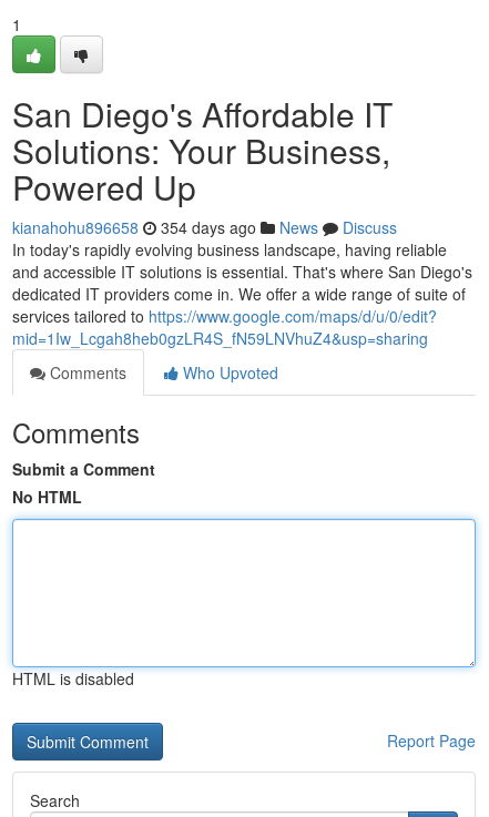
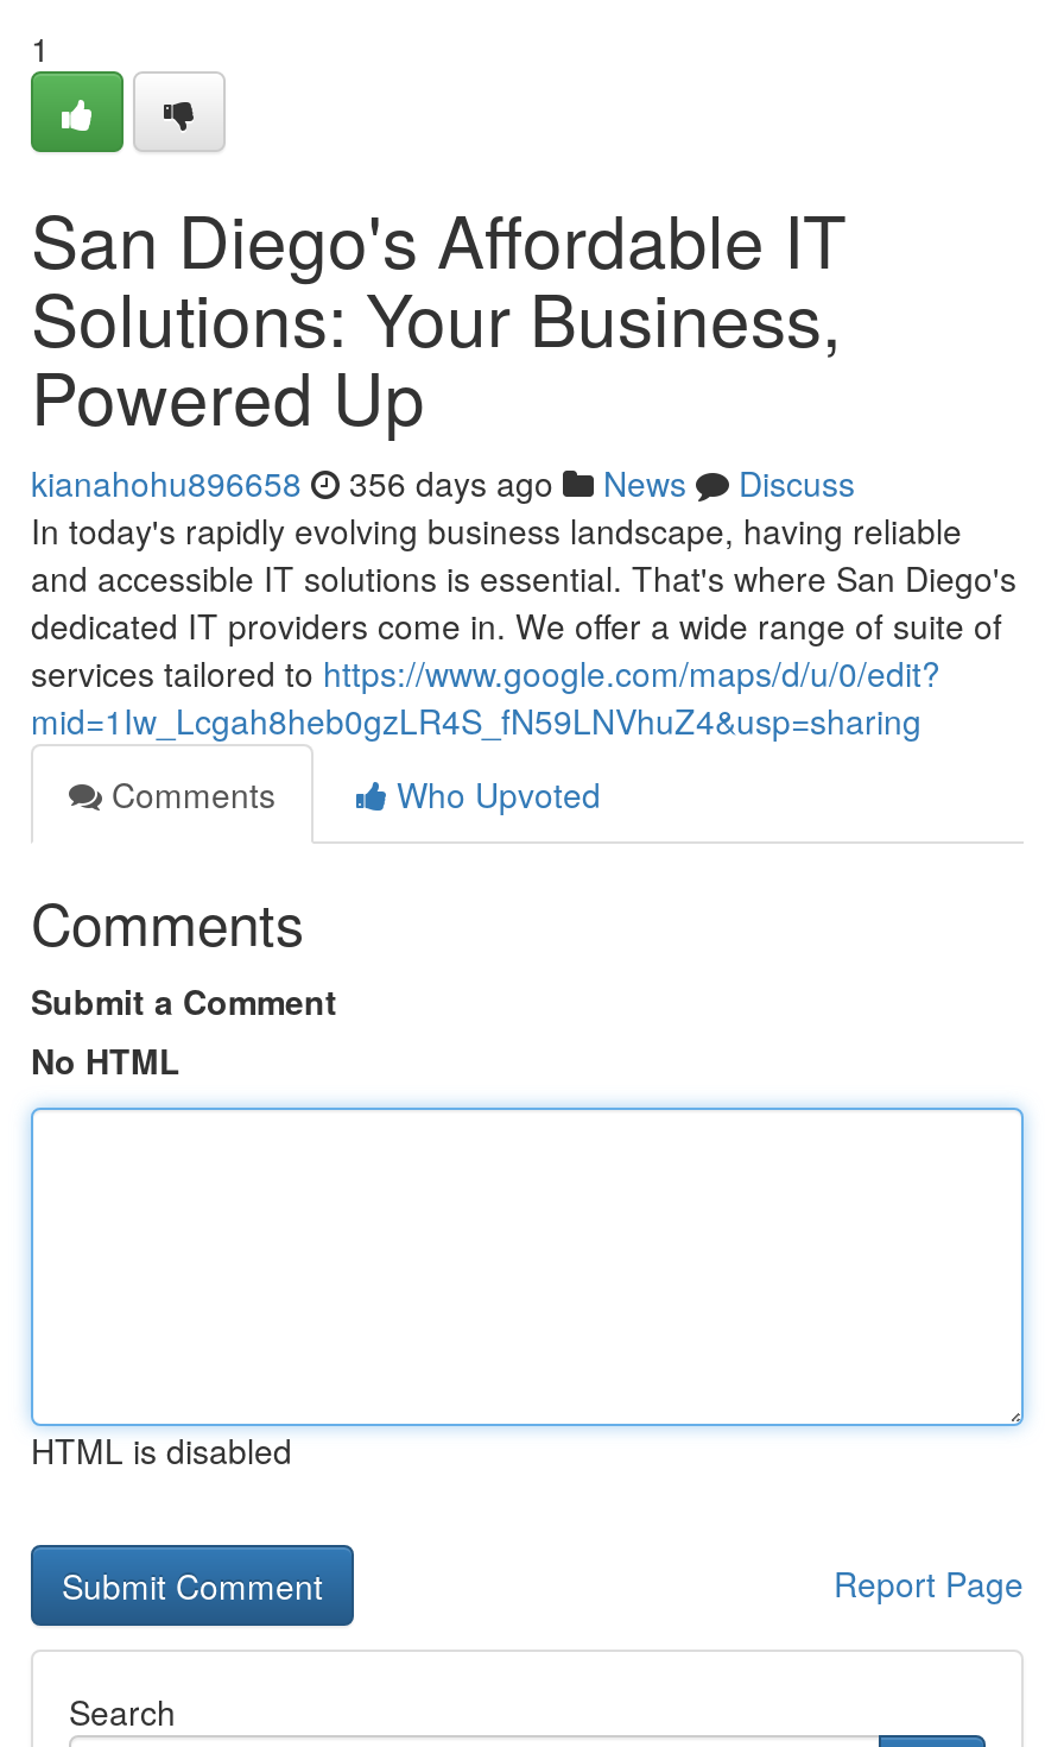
- kianahohu896658 354 days ago News Discuss
+ kianahohu896658 356 days ago News Discuss
